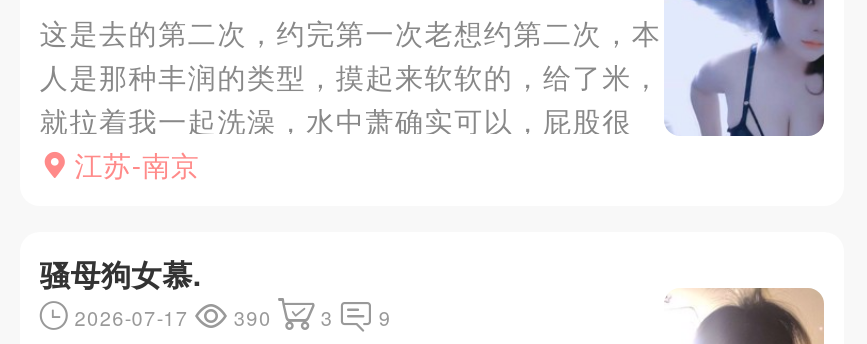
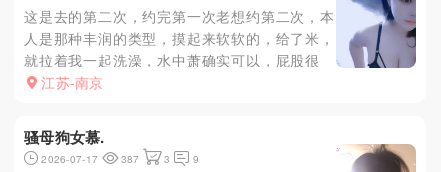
- 2026-07-17 390 3 9
+ 2026-07-17 387 3 9
